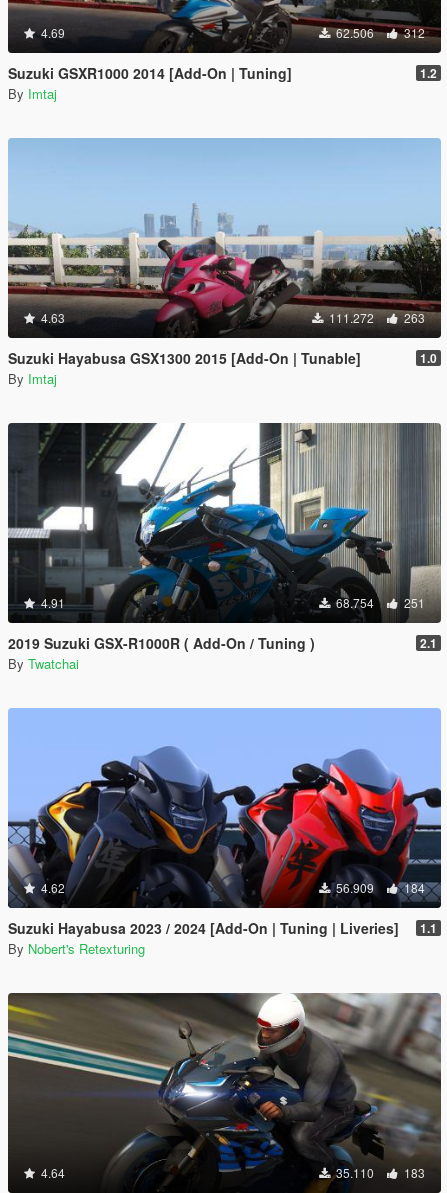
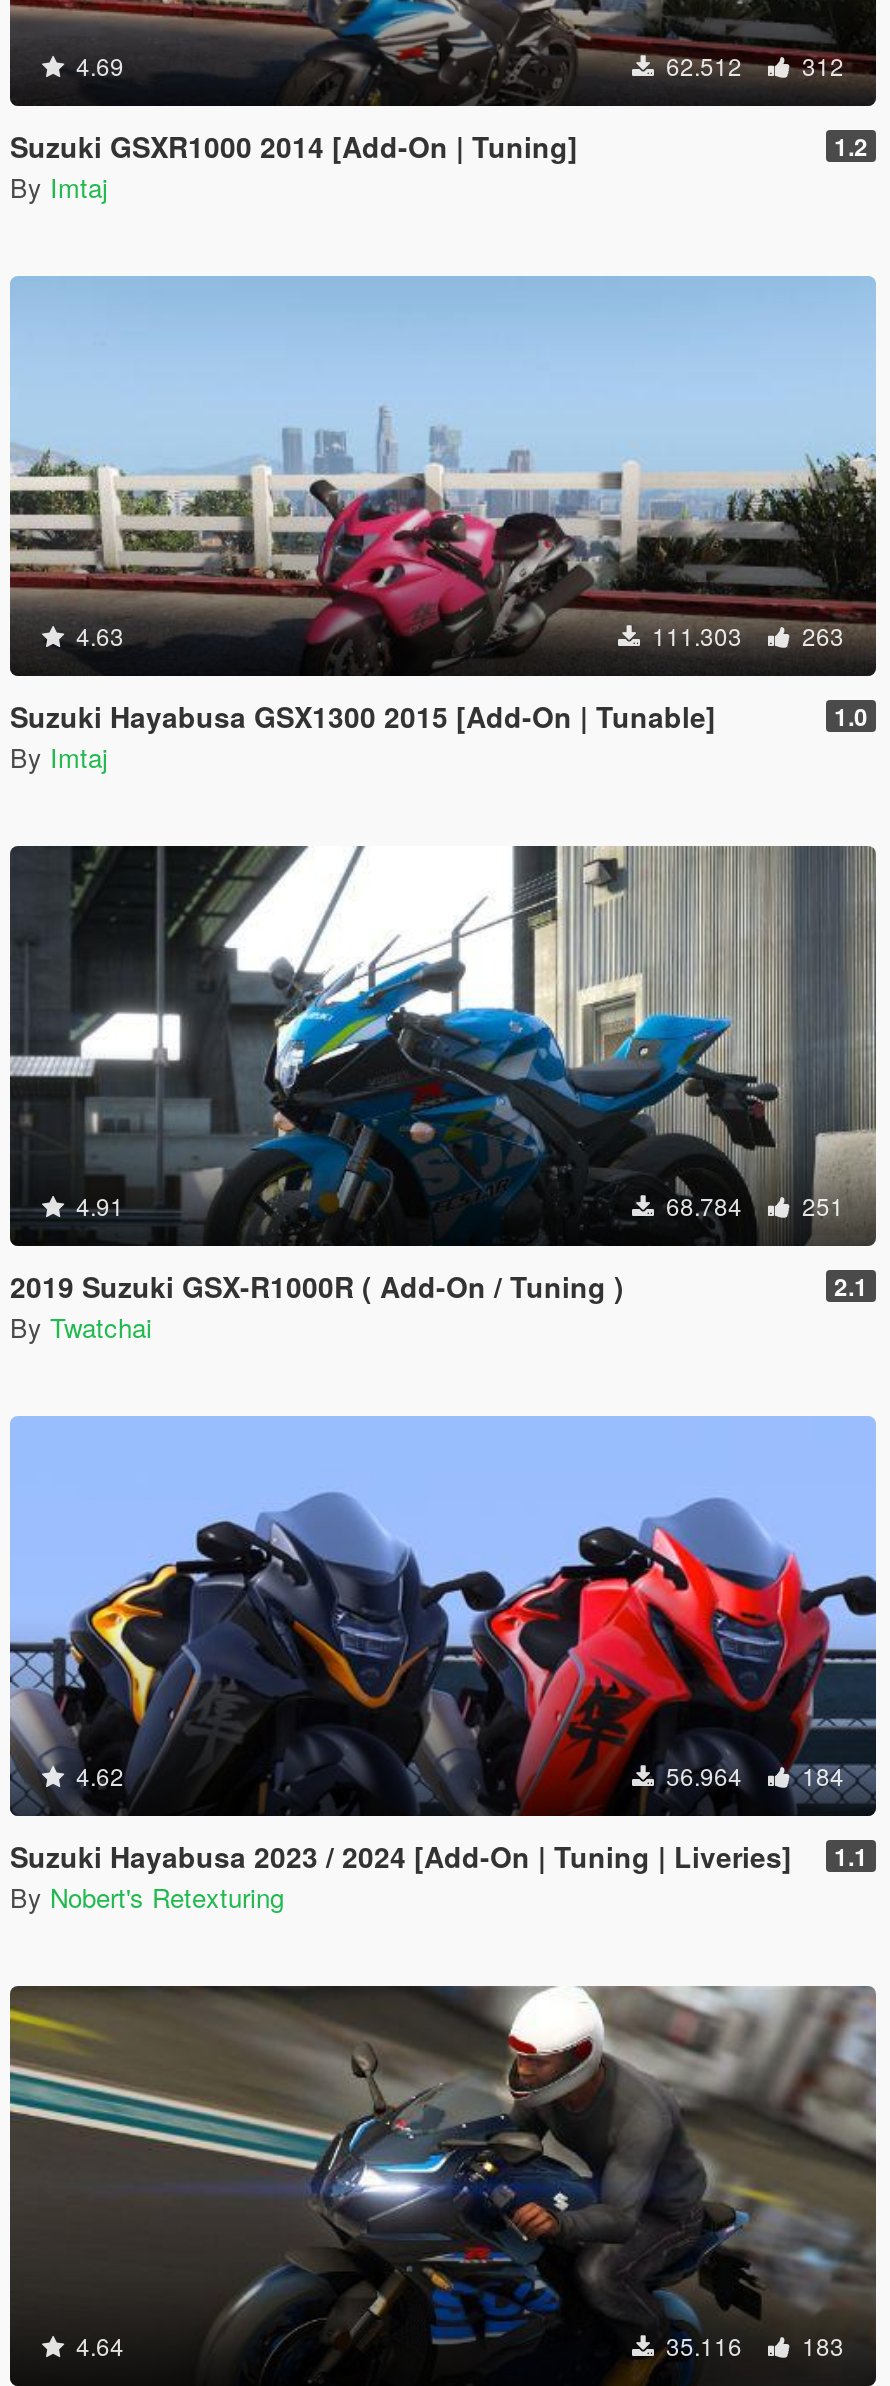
- 62.506 312
+ 62.512 312

- 111.272 263
+ 111.303 263

- 68.754 251
+ 68.784 251

- 56.909 184
+ 56.964 184

- 35.110 183
+ 35.116 183
